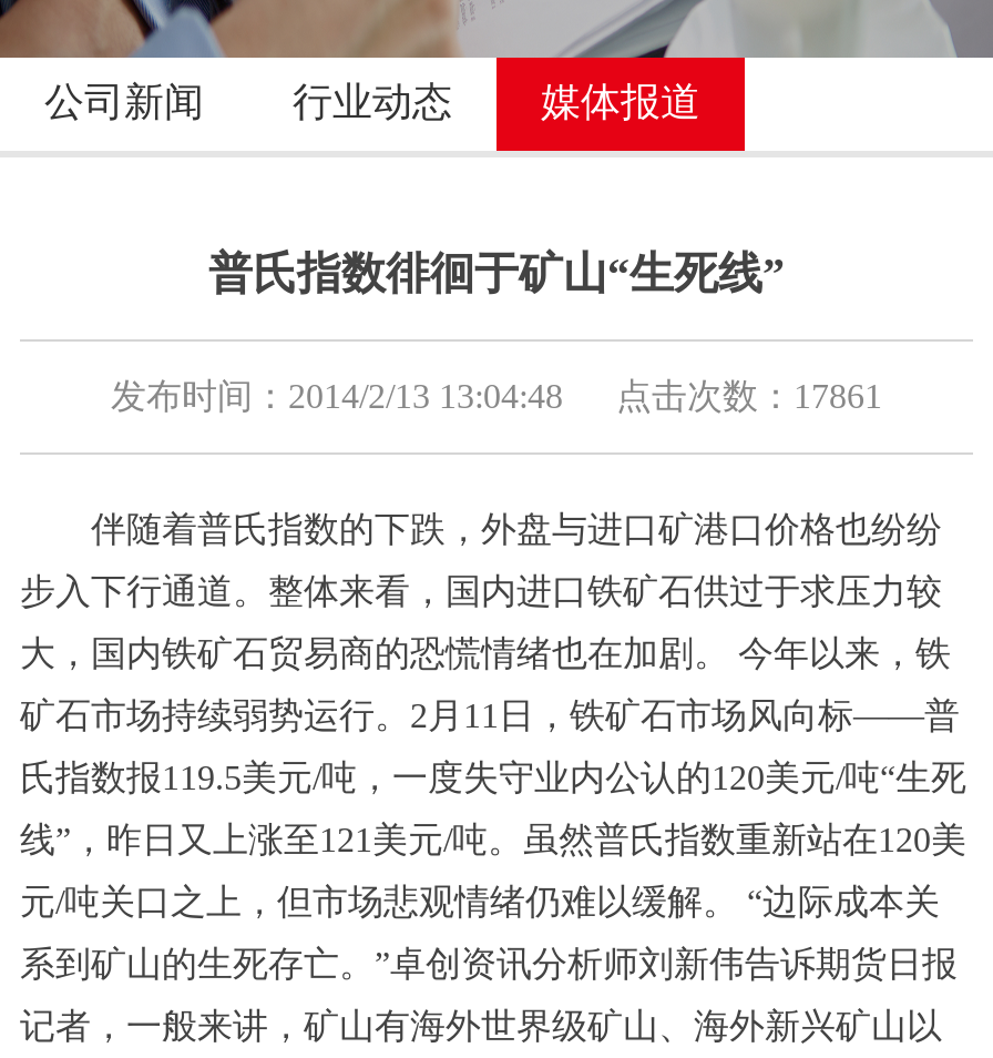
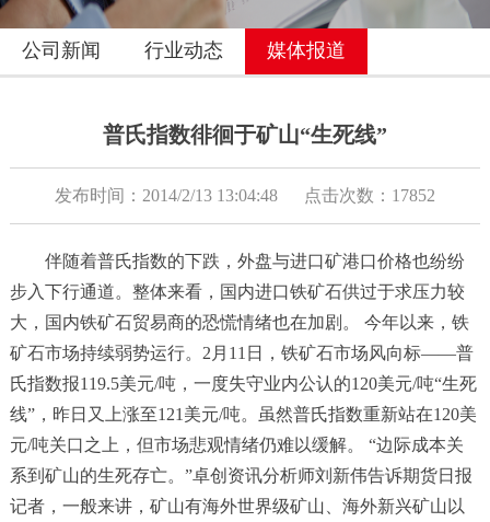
- 发布时间：2014/2/13 13:04:48 点击次数：17861
+ 发布时间：2014/2/13 13:04:48 点击次数：17852
